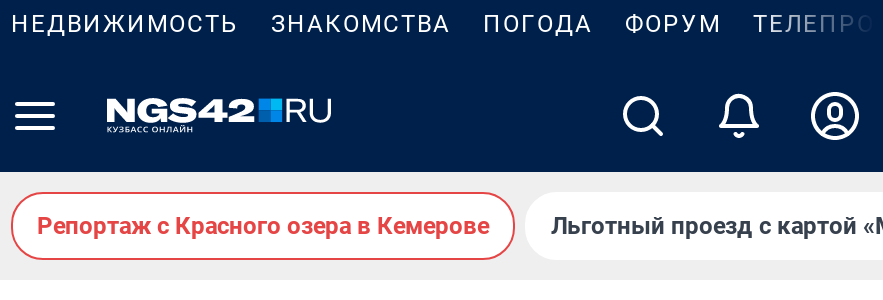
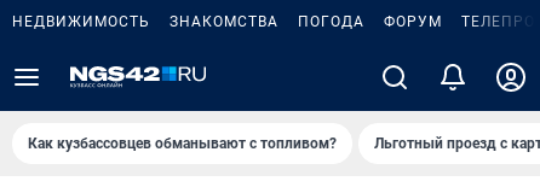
- Репортаж с Красного озера в Кемерове
+ Как кузбассовцев обманывают с топливом?
